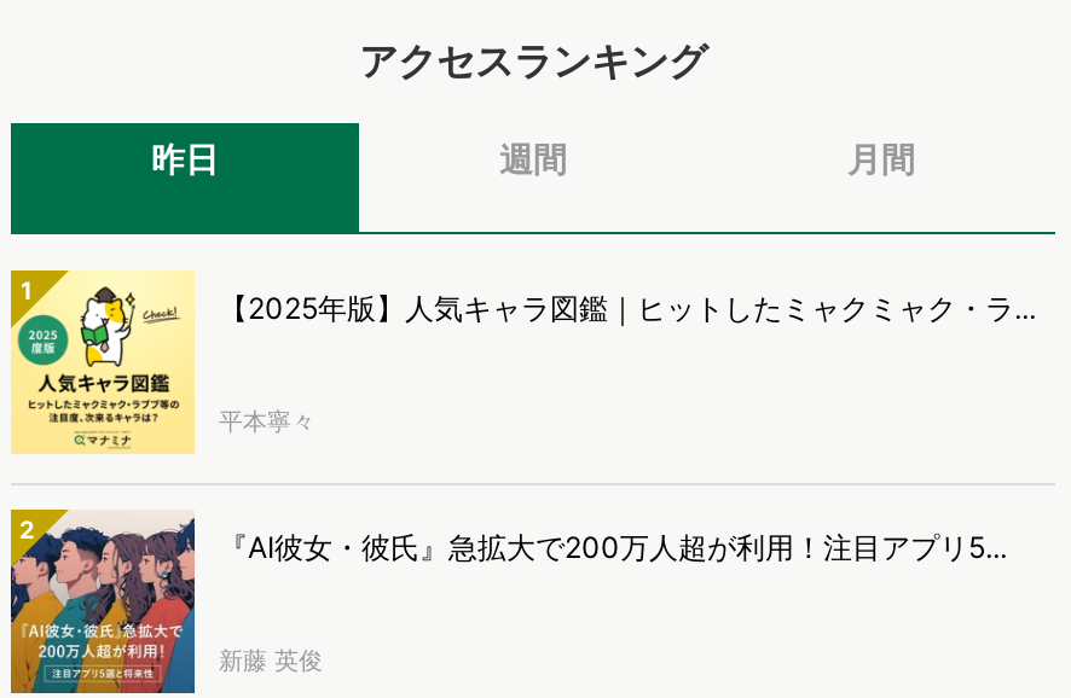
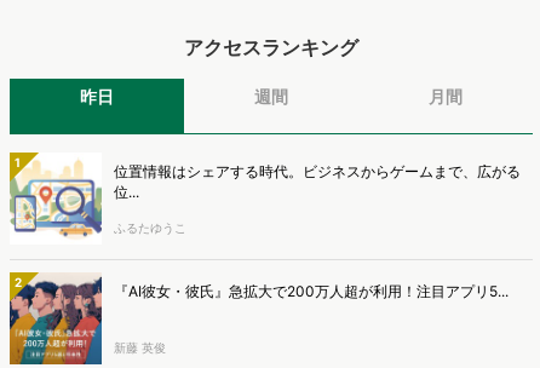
- [image]
- 【2025年版】人気キャラ図鑑｜ヒットしたミャクミャク・ラ...
+ [image]
+ 位置情報はシェアする時代。ビジネスからゲームまで、広がる
+ 位...

- 平本寧々
+ ふるたゆうこ
